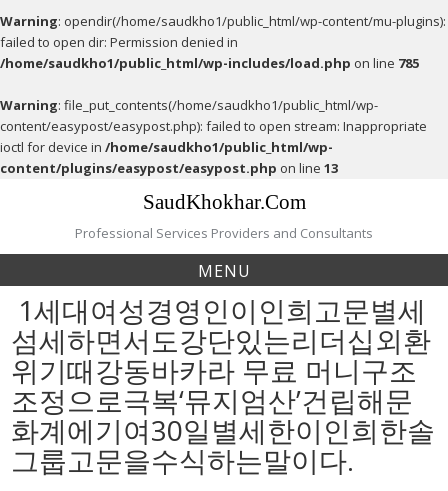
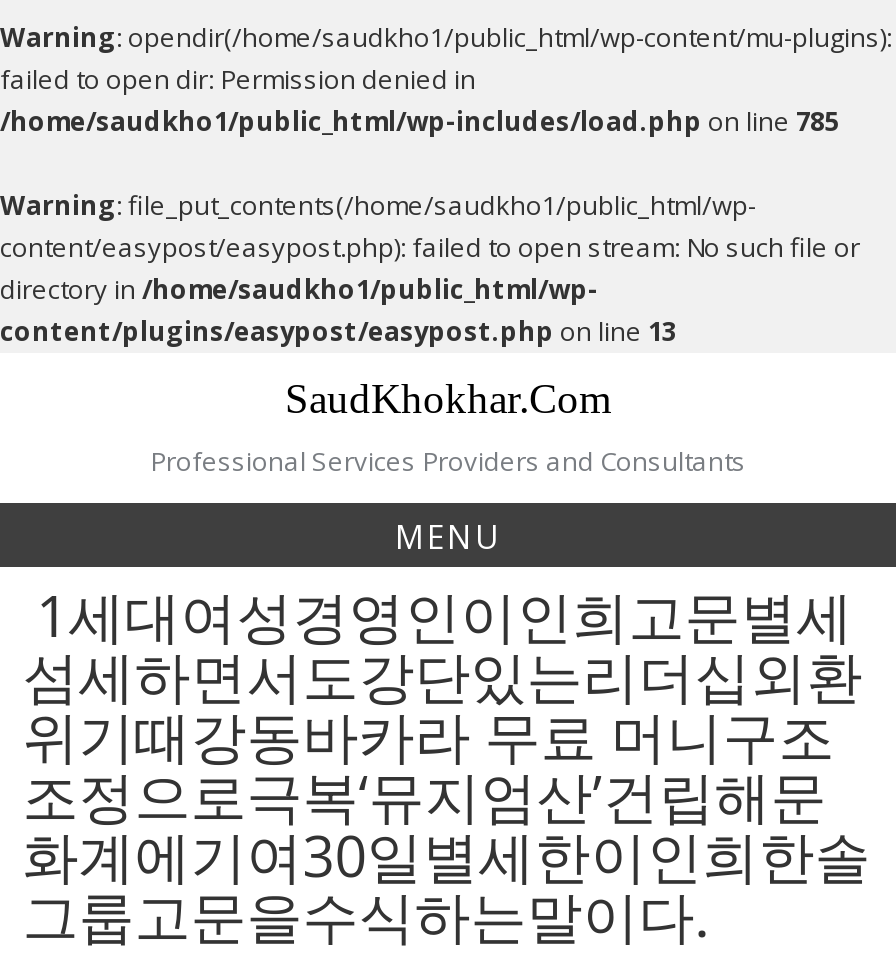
- content/easypost/easypost.php): failed to open stream: Inappropriate
- ioctl for device in /home/saudkho1/public_html/wp-
+ content/easypost/easypost.php): failed to open stream: No such file or
+ directory in /home/saudkho1/public_html/wp-
